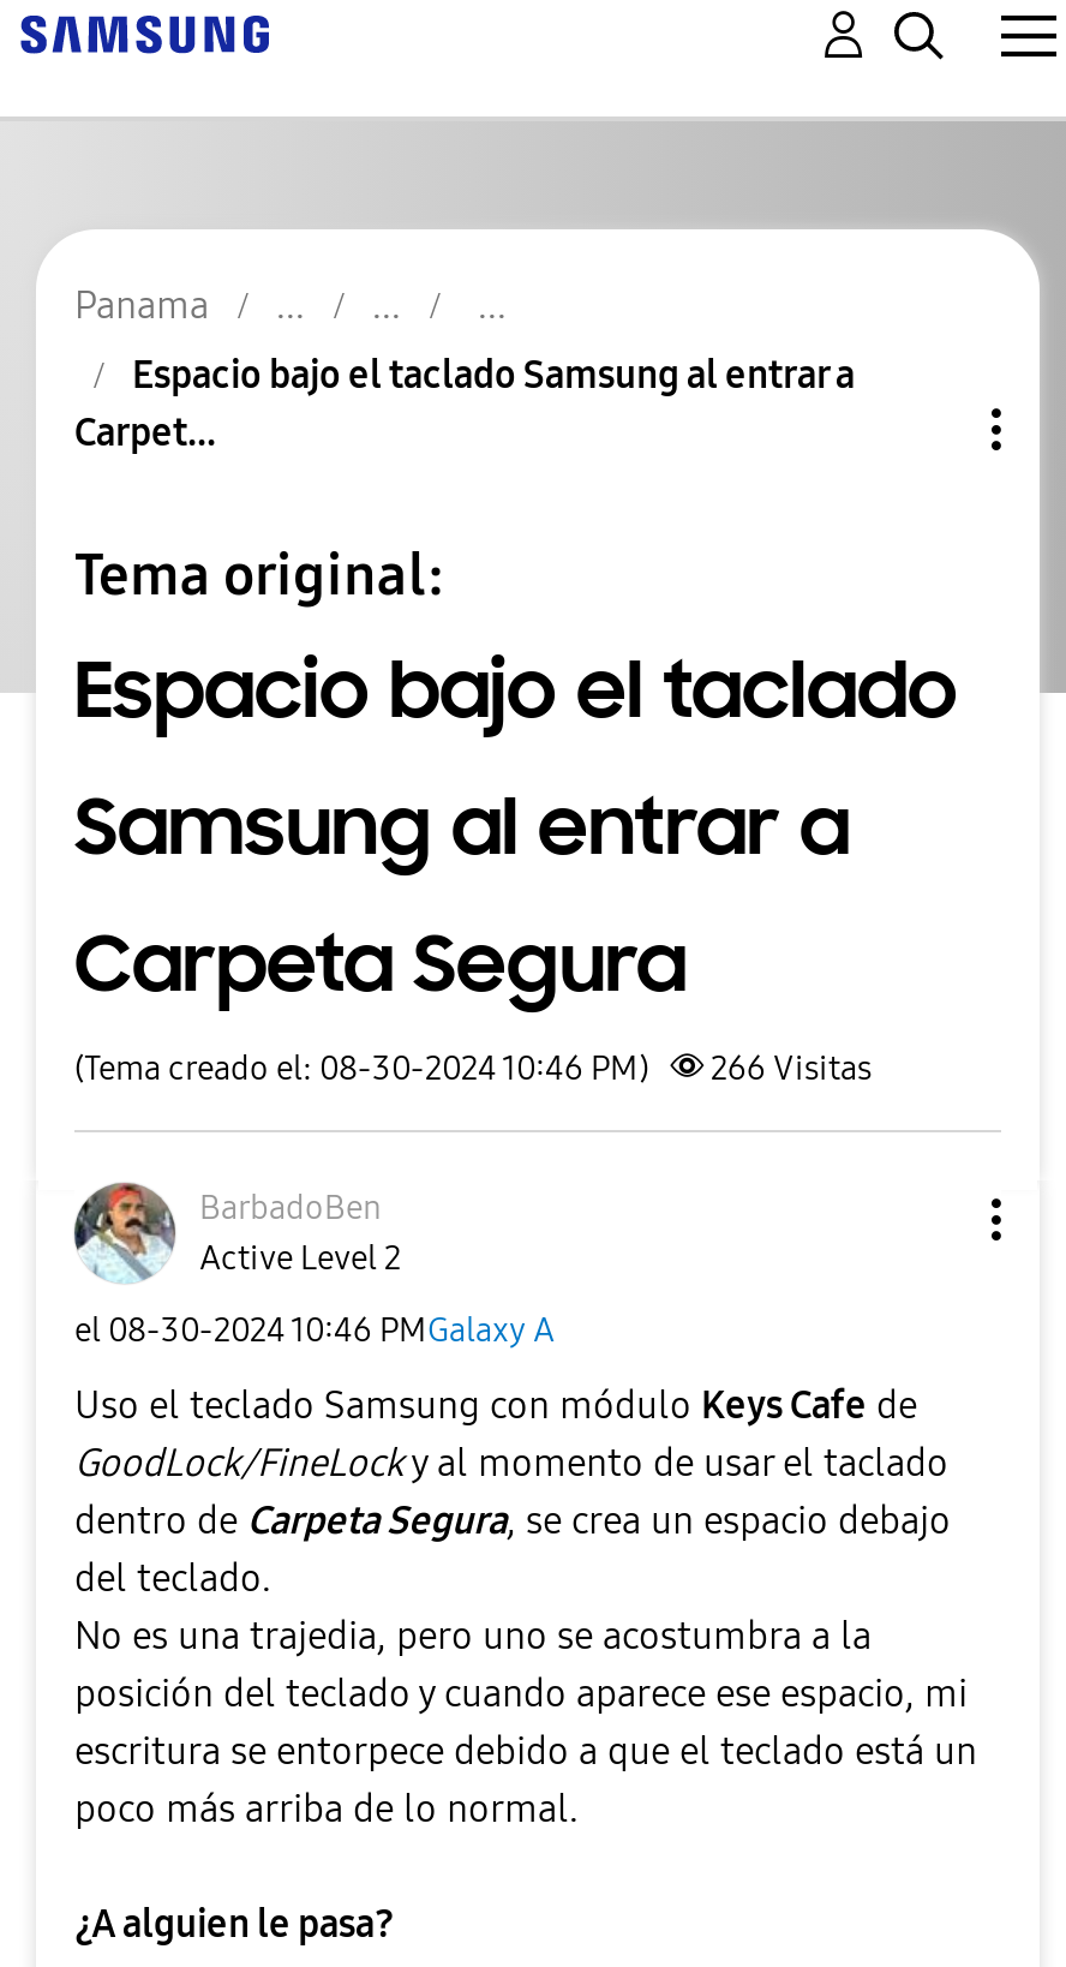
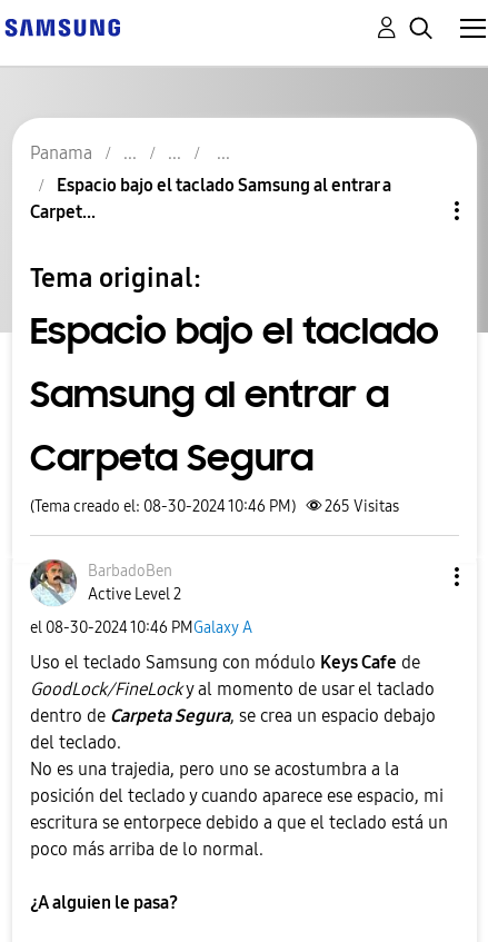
- (Tema creado el: 08-30-2024 10:46 PM) 266 Visitas
+ (Tema creado el: 08-30-2024 10:46 PM) 265 Visitas
